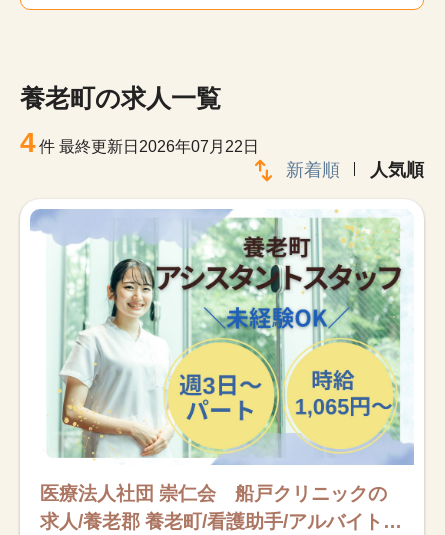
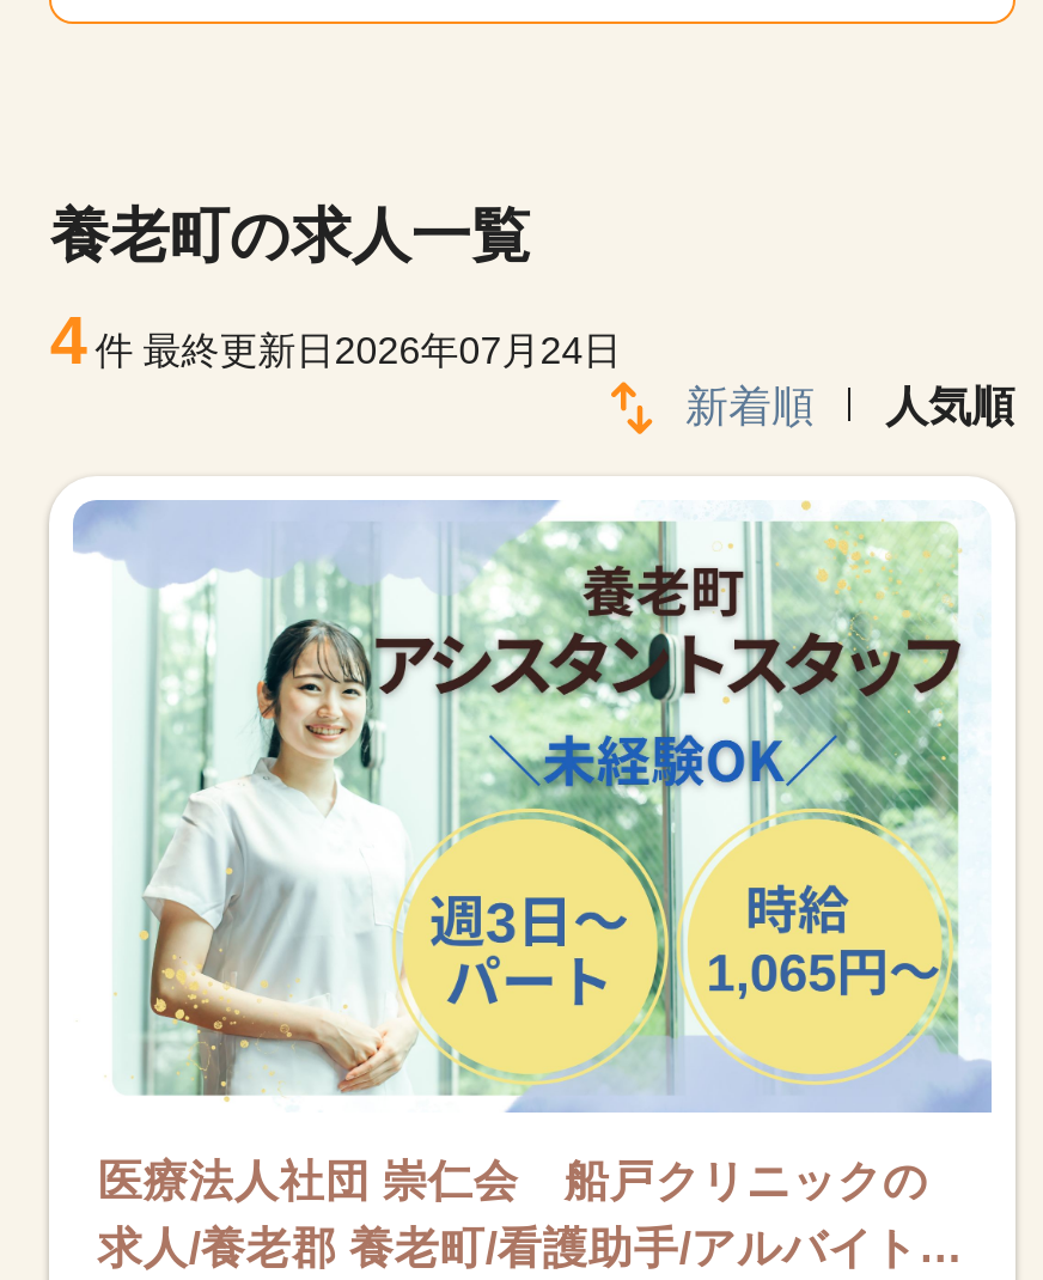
- 4 件最終更新日2026年07月22日
+ 4 件最終更新日2026年07月24日
